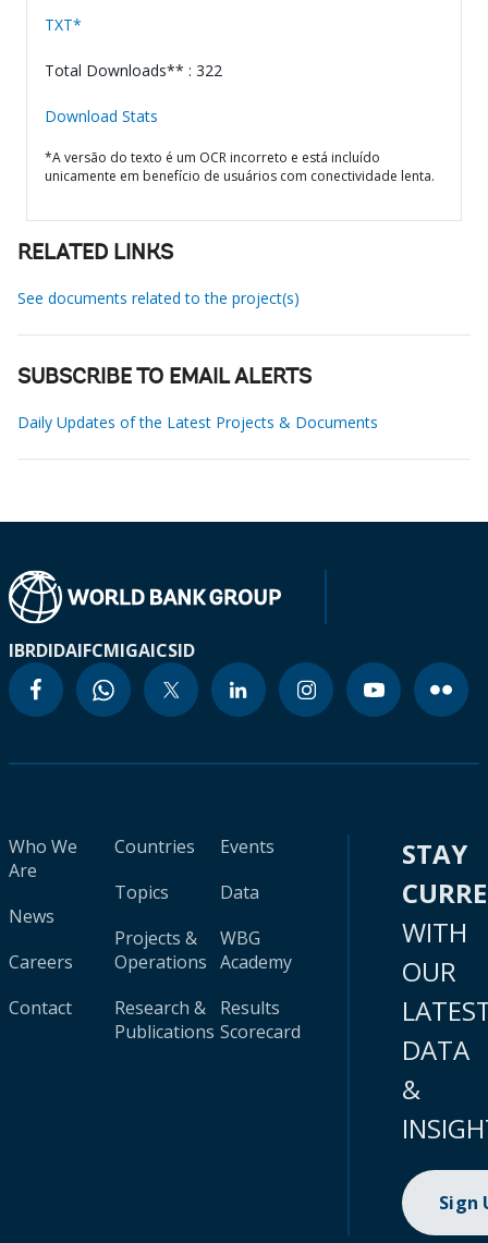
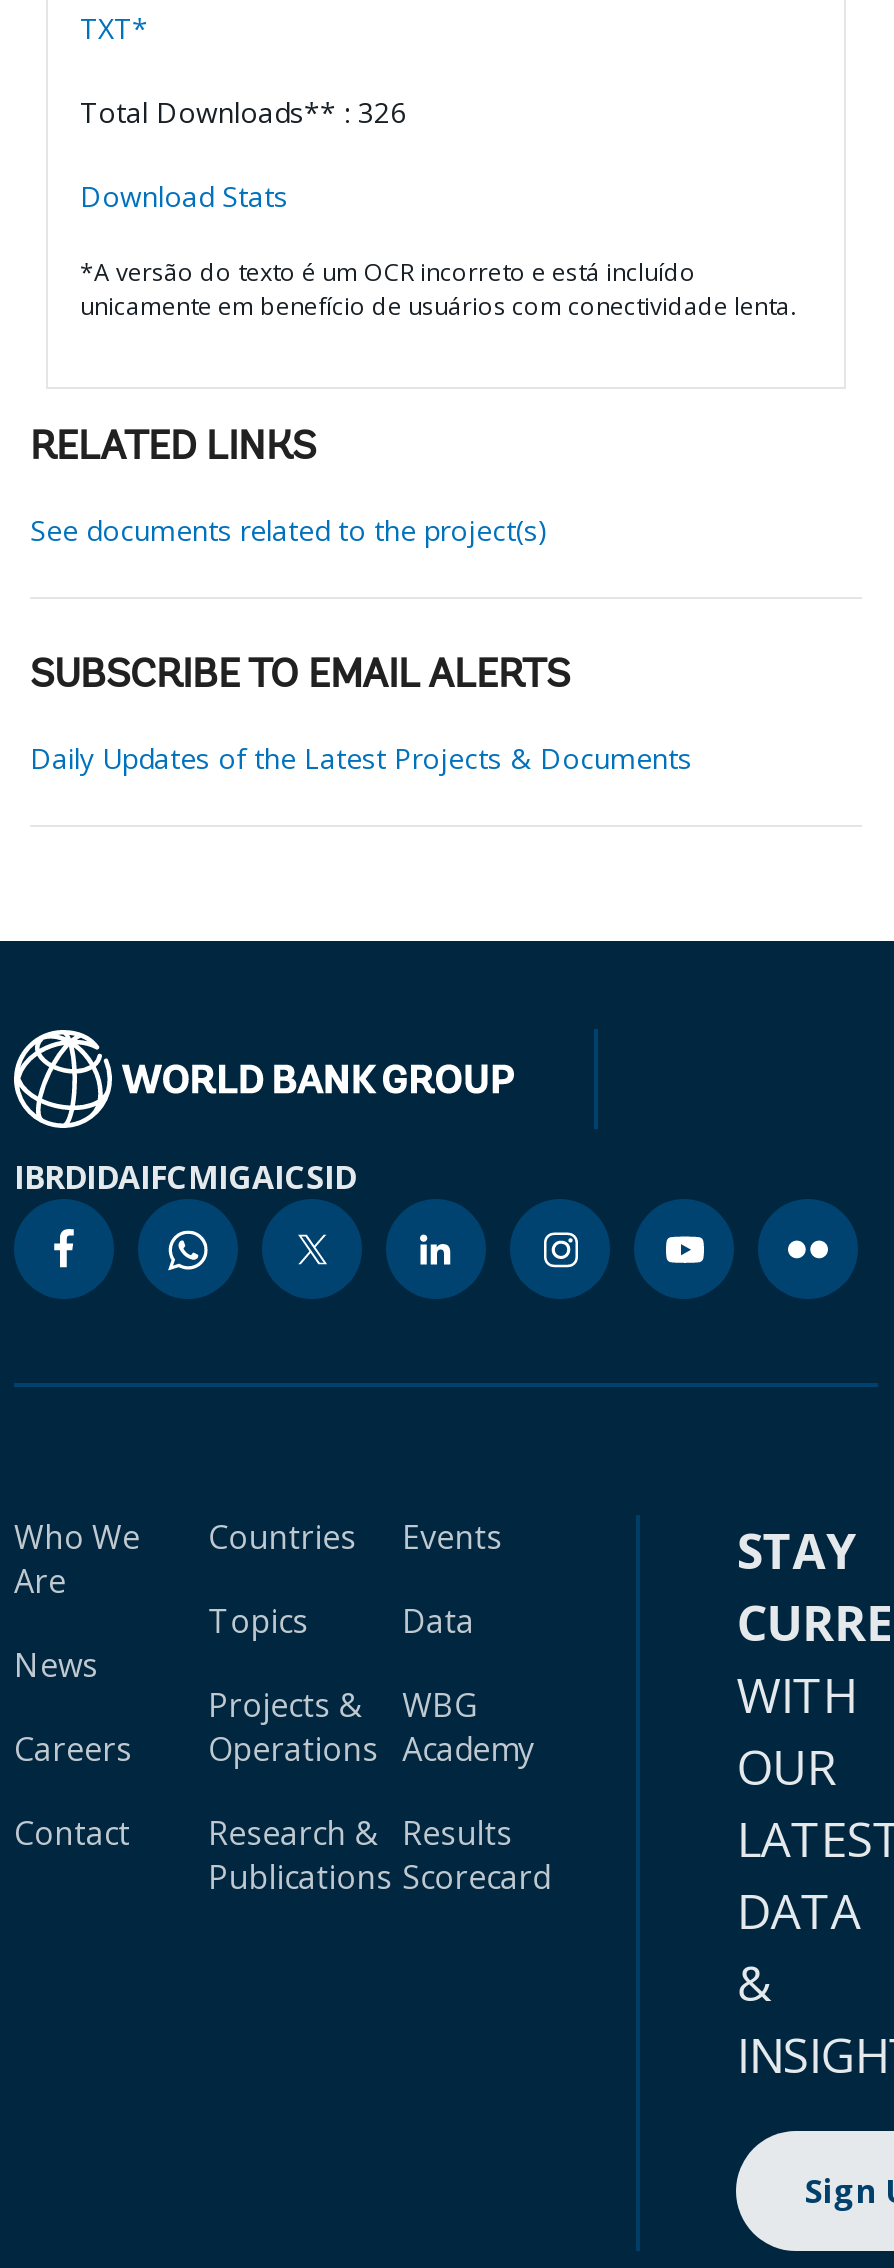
- Total Downloads** : 322
+ Total Downloads** : 326
